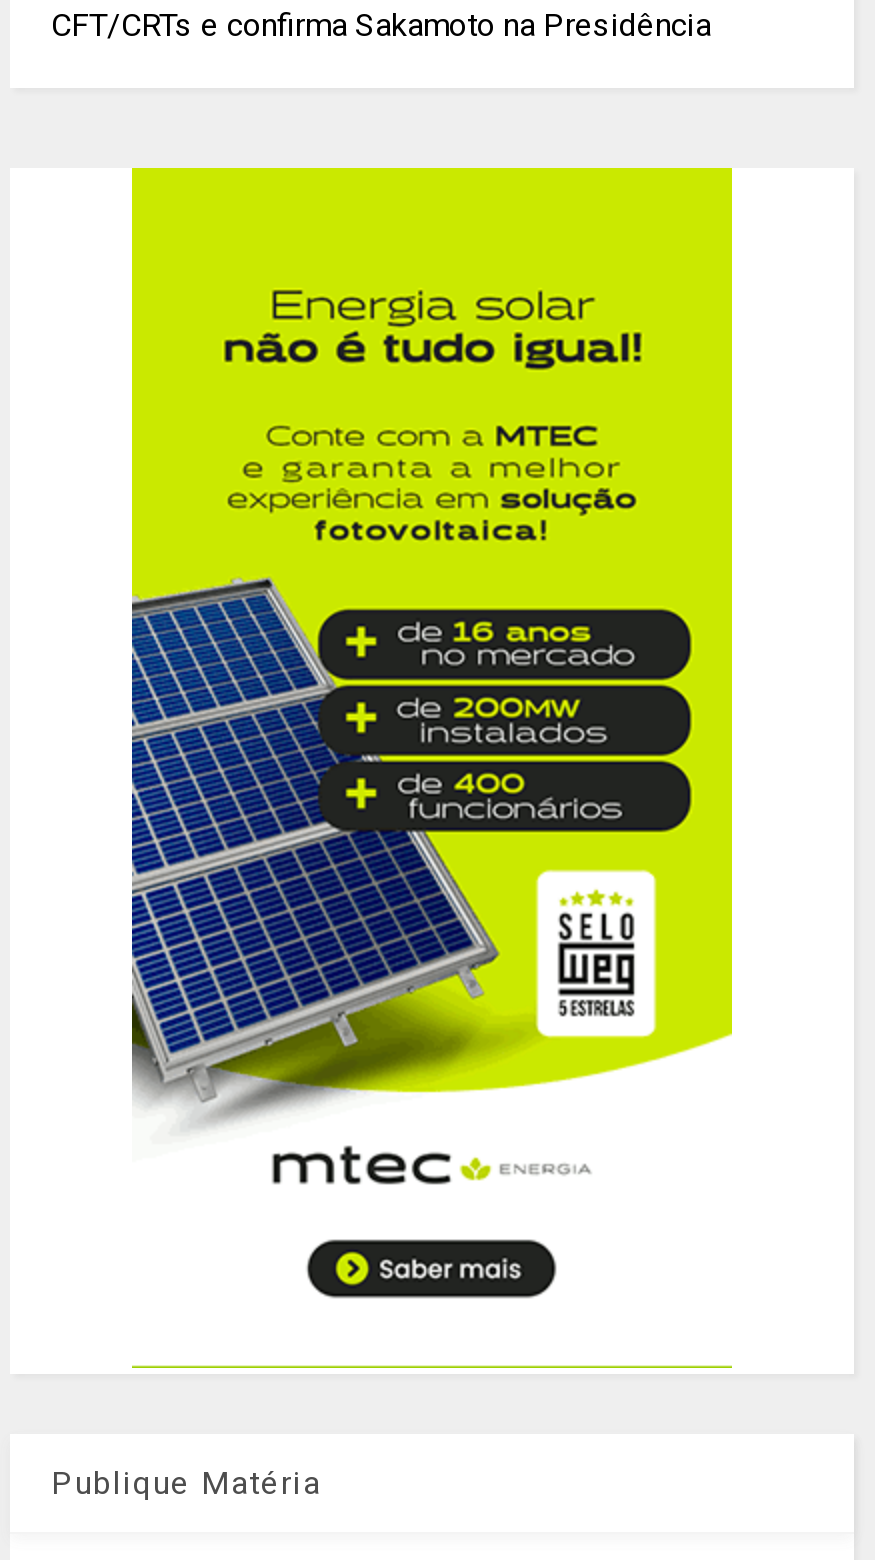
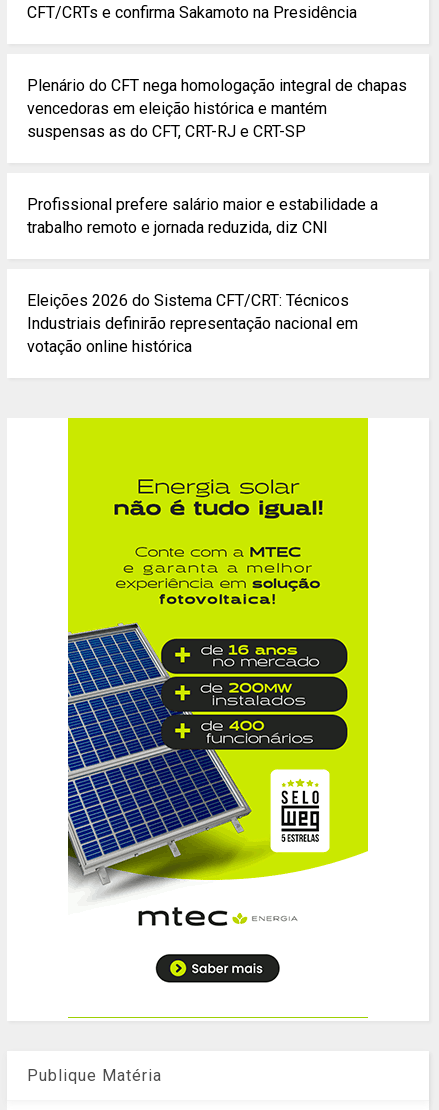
+ Plenário do CFT nega homologação integral de chapas
+ vencedoras em eleição histórica e mantém
+ suspensas as do CFT, CRT-RJ e CRT-SP

+ Profissional prefere salário maior e estabilidade a
+ trabalho remoto e jornada reduzida, diz CNI

+ Eleições 2026 do Sistema CFT/CRT: Técnicos
+ Industriais definirão representação nacional em
+ votação online histórica
